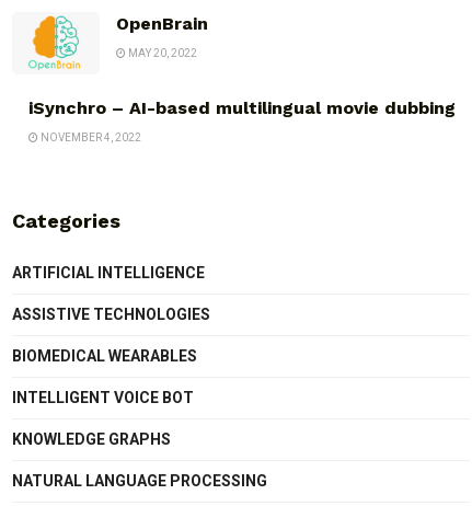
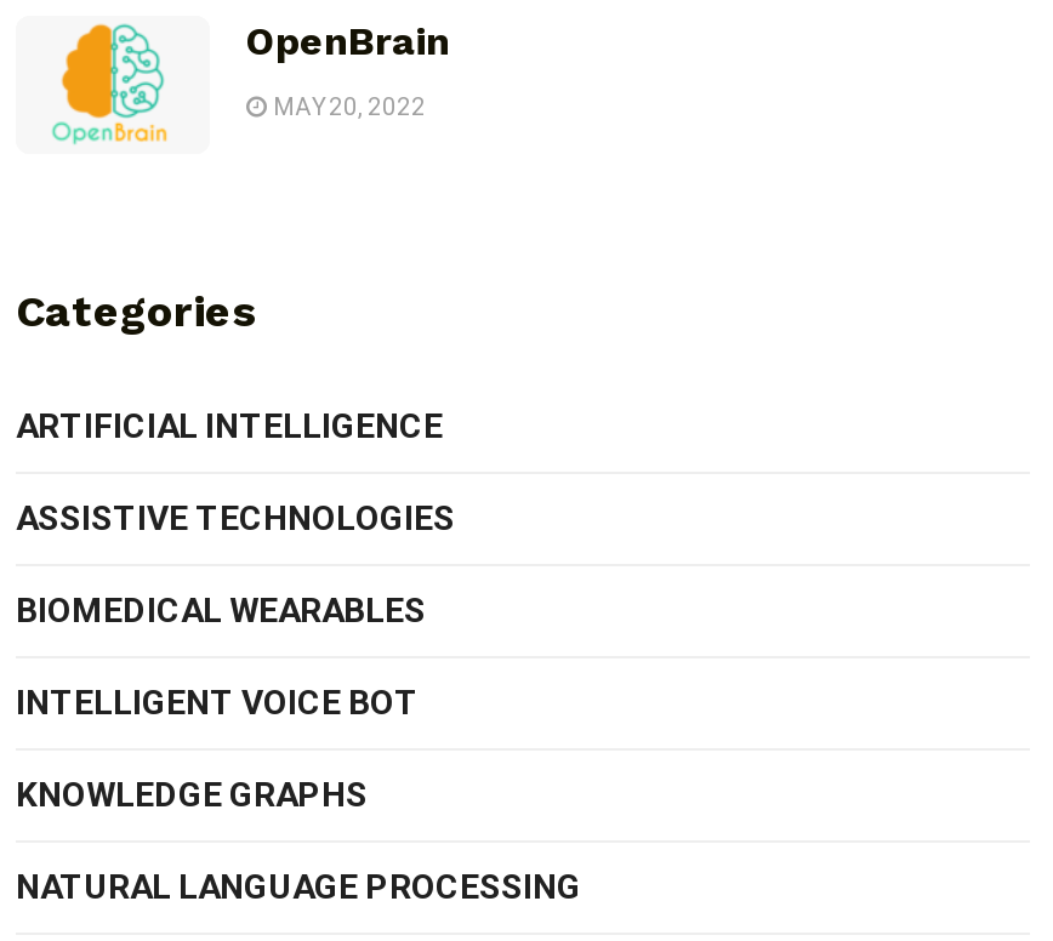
- iSynchro – AI-based multilingual movie dubbing
- NOVEMBER 4, 2022
